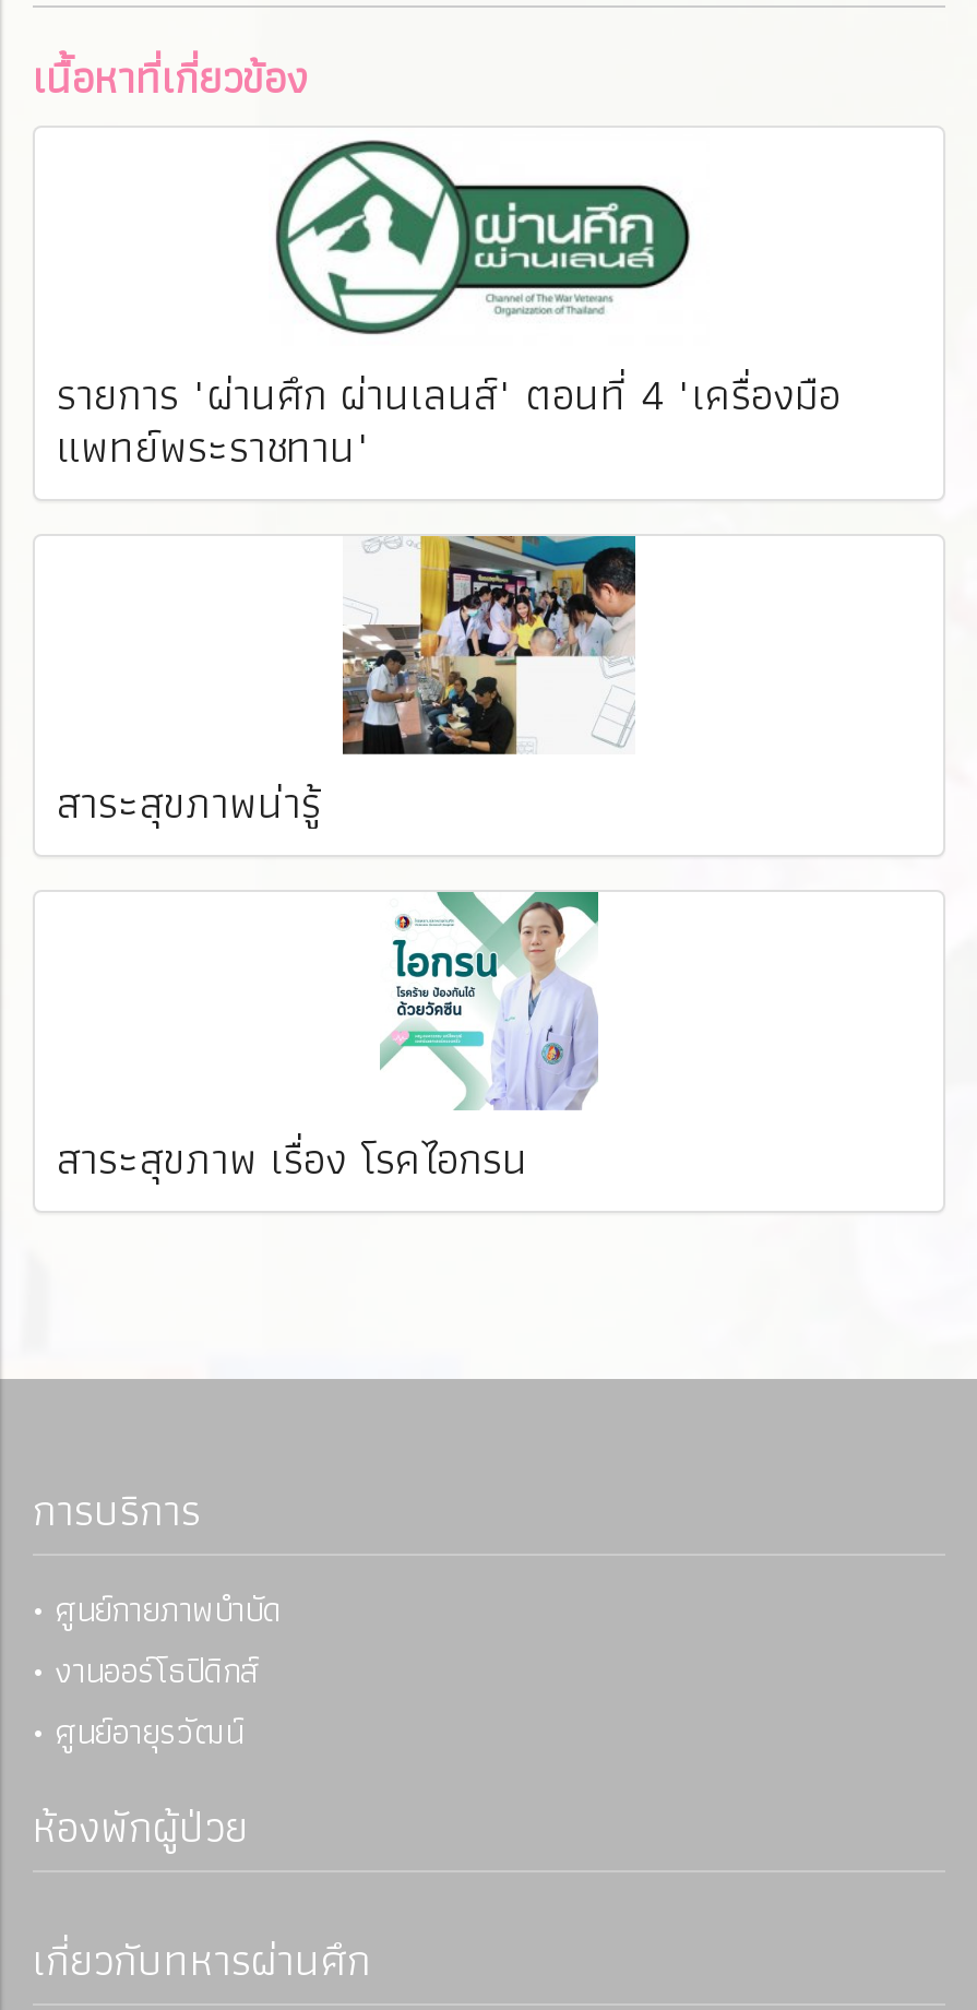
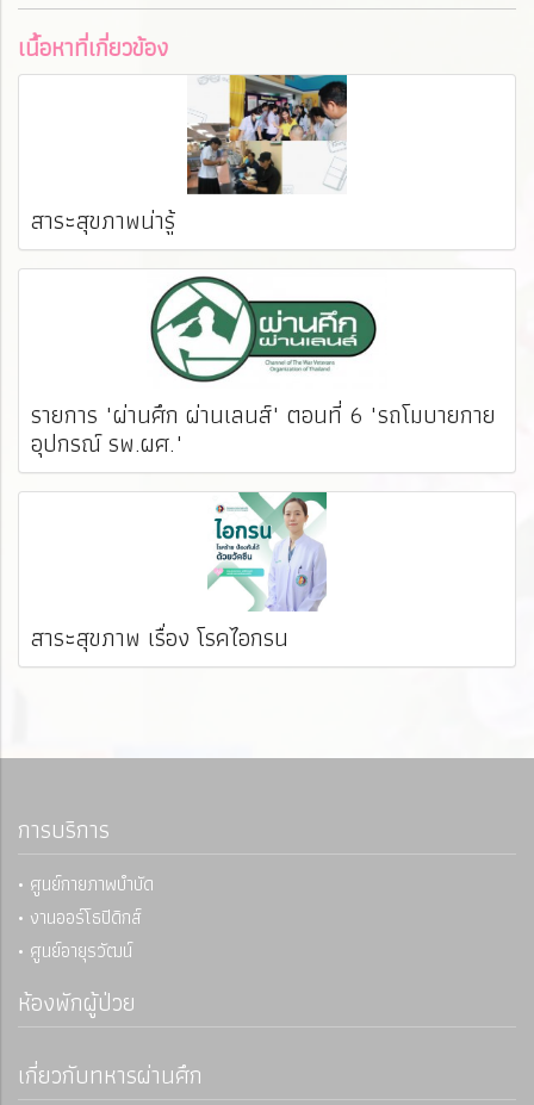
moved down: [image]

- รายการ "ผ่านศึก ผ่านเลนส์" ตอนที่ 4 "เครื่องมือ
- แพทย์พระราชทาน"

moved up: [image] | สาระสุขภาพน่ารู้

+ รายการ "ผ่านศึก ผ่านเลนส์" ตอนที่ 6 "รถโมบายกาย
+ อุปกรณ์ รพ.ผศ."
